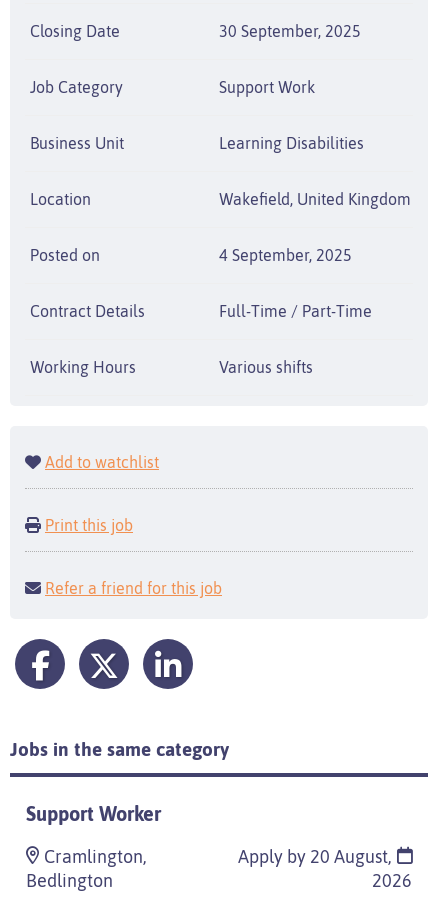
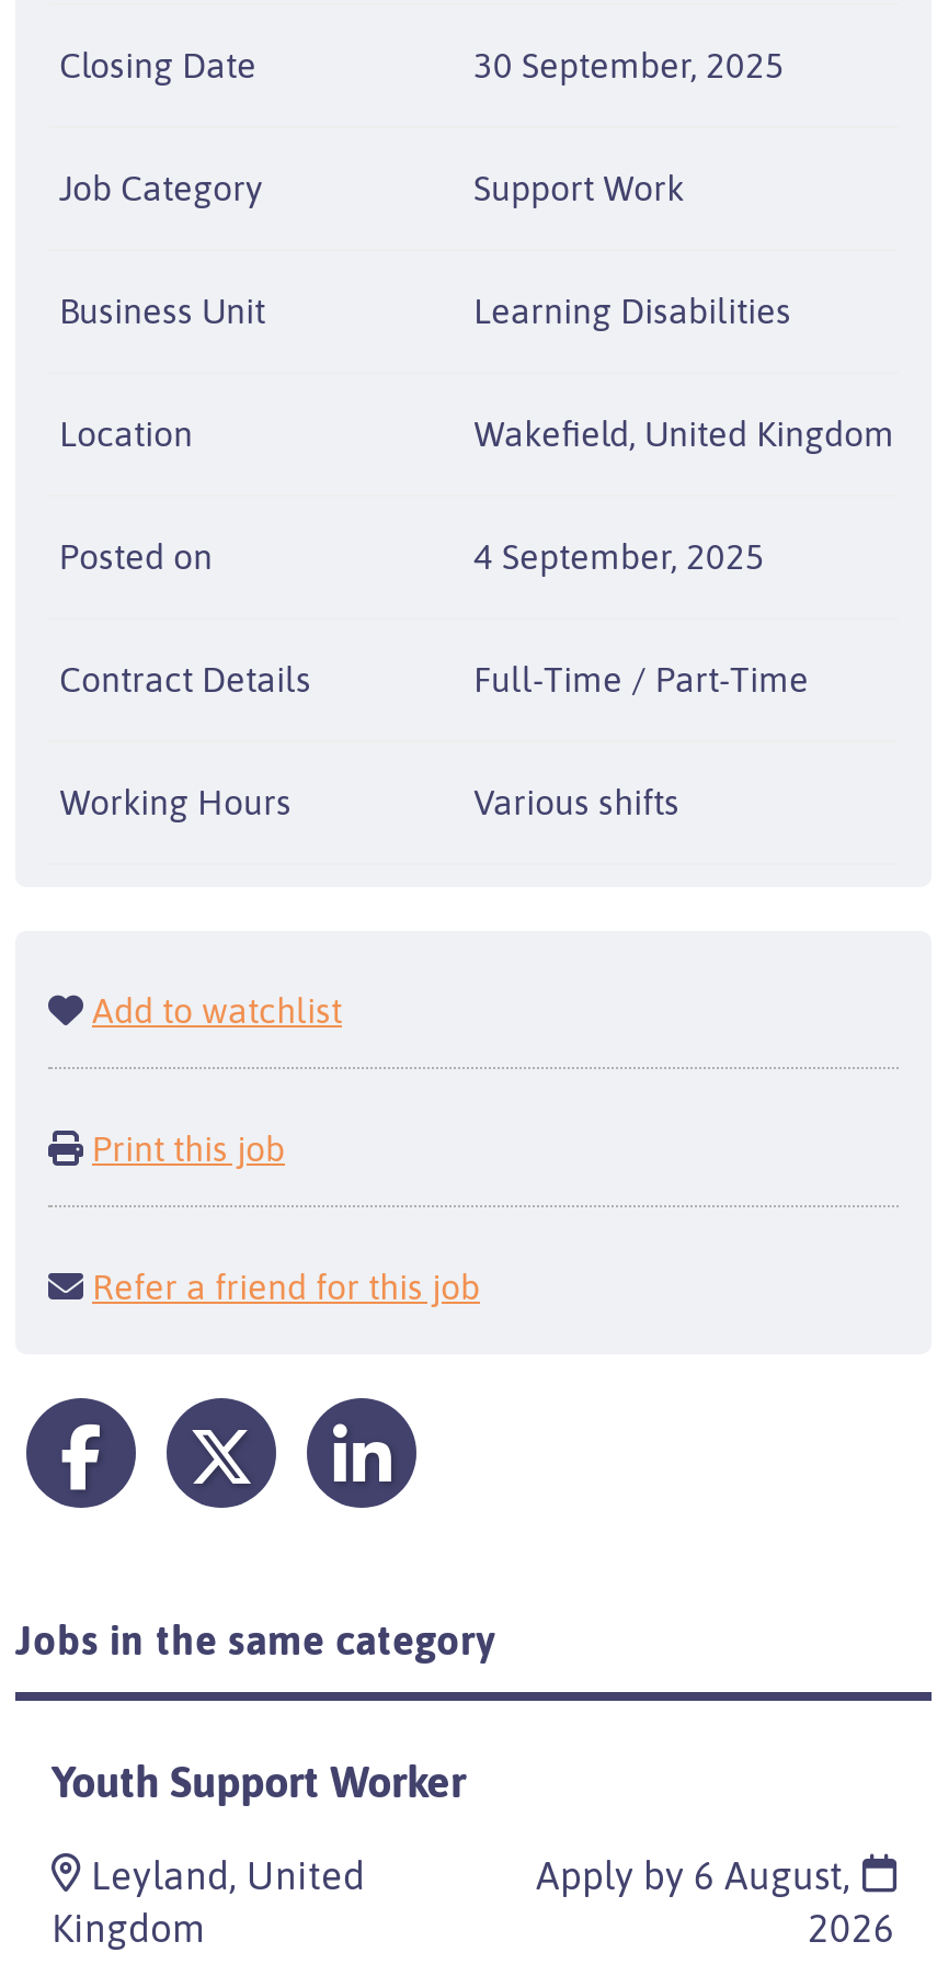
- Support Worker
+ Youth Support Worker

- Cramlington,
- Bedlington
+ Leyland, United
+ Kingdom

- Apply by 20 August,
+ Apply by 6 August,
